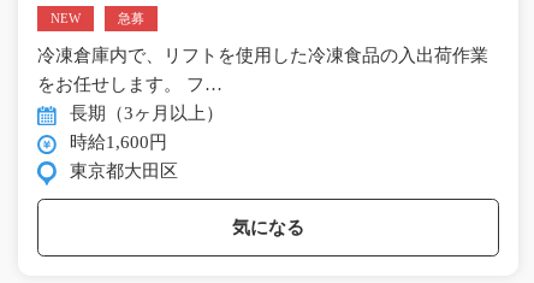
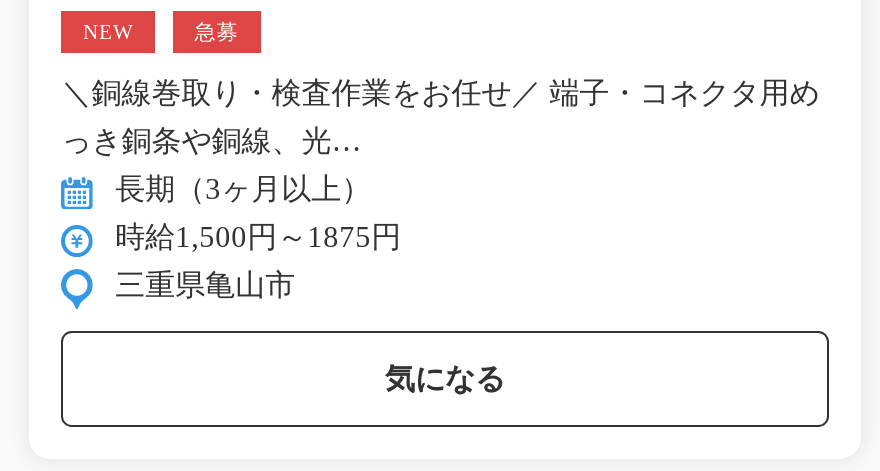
- 冷凍倉庫内で、リフトを使用した冷凍食品の入出荷作業
+ ＼銅線巻取り・検査作業をお任せ／ 端子・コネクタ用め

- をお任せします。 フ…
+ っき銅条や銅線、光…

- 時給1,600円
+ 時給1,500円～1875円

- 東京都大田区
+ 三重県亀山市
